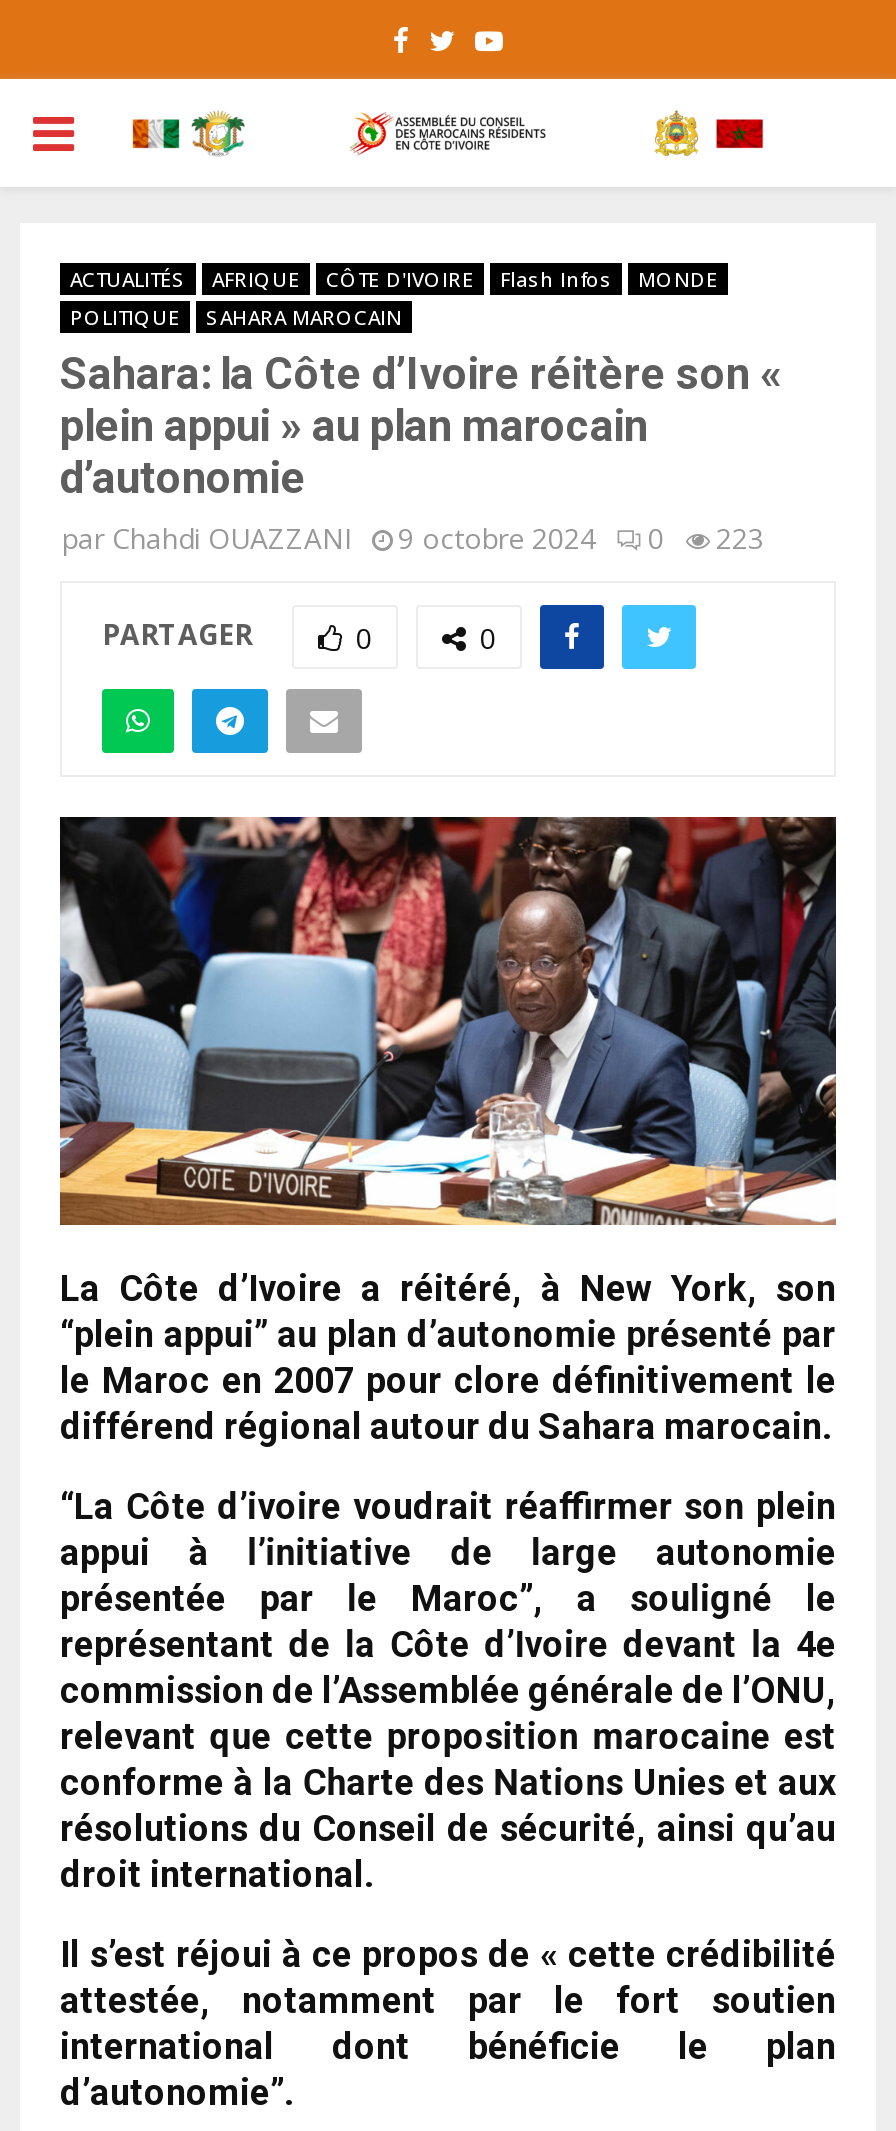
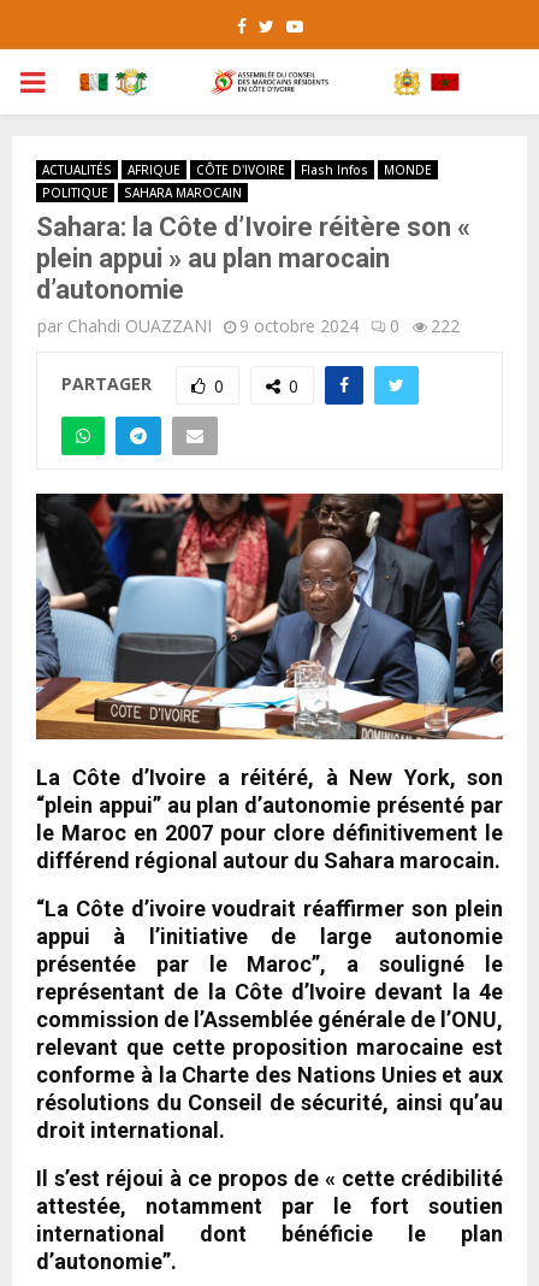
- par Chahdi OUAZZANI 9 octobre 2024 0 223
+ par Chahdi OUAZZANI 9 octobre 2024 0 222
